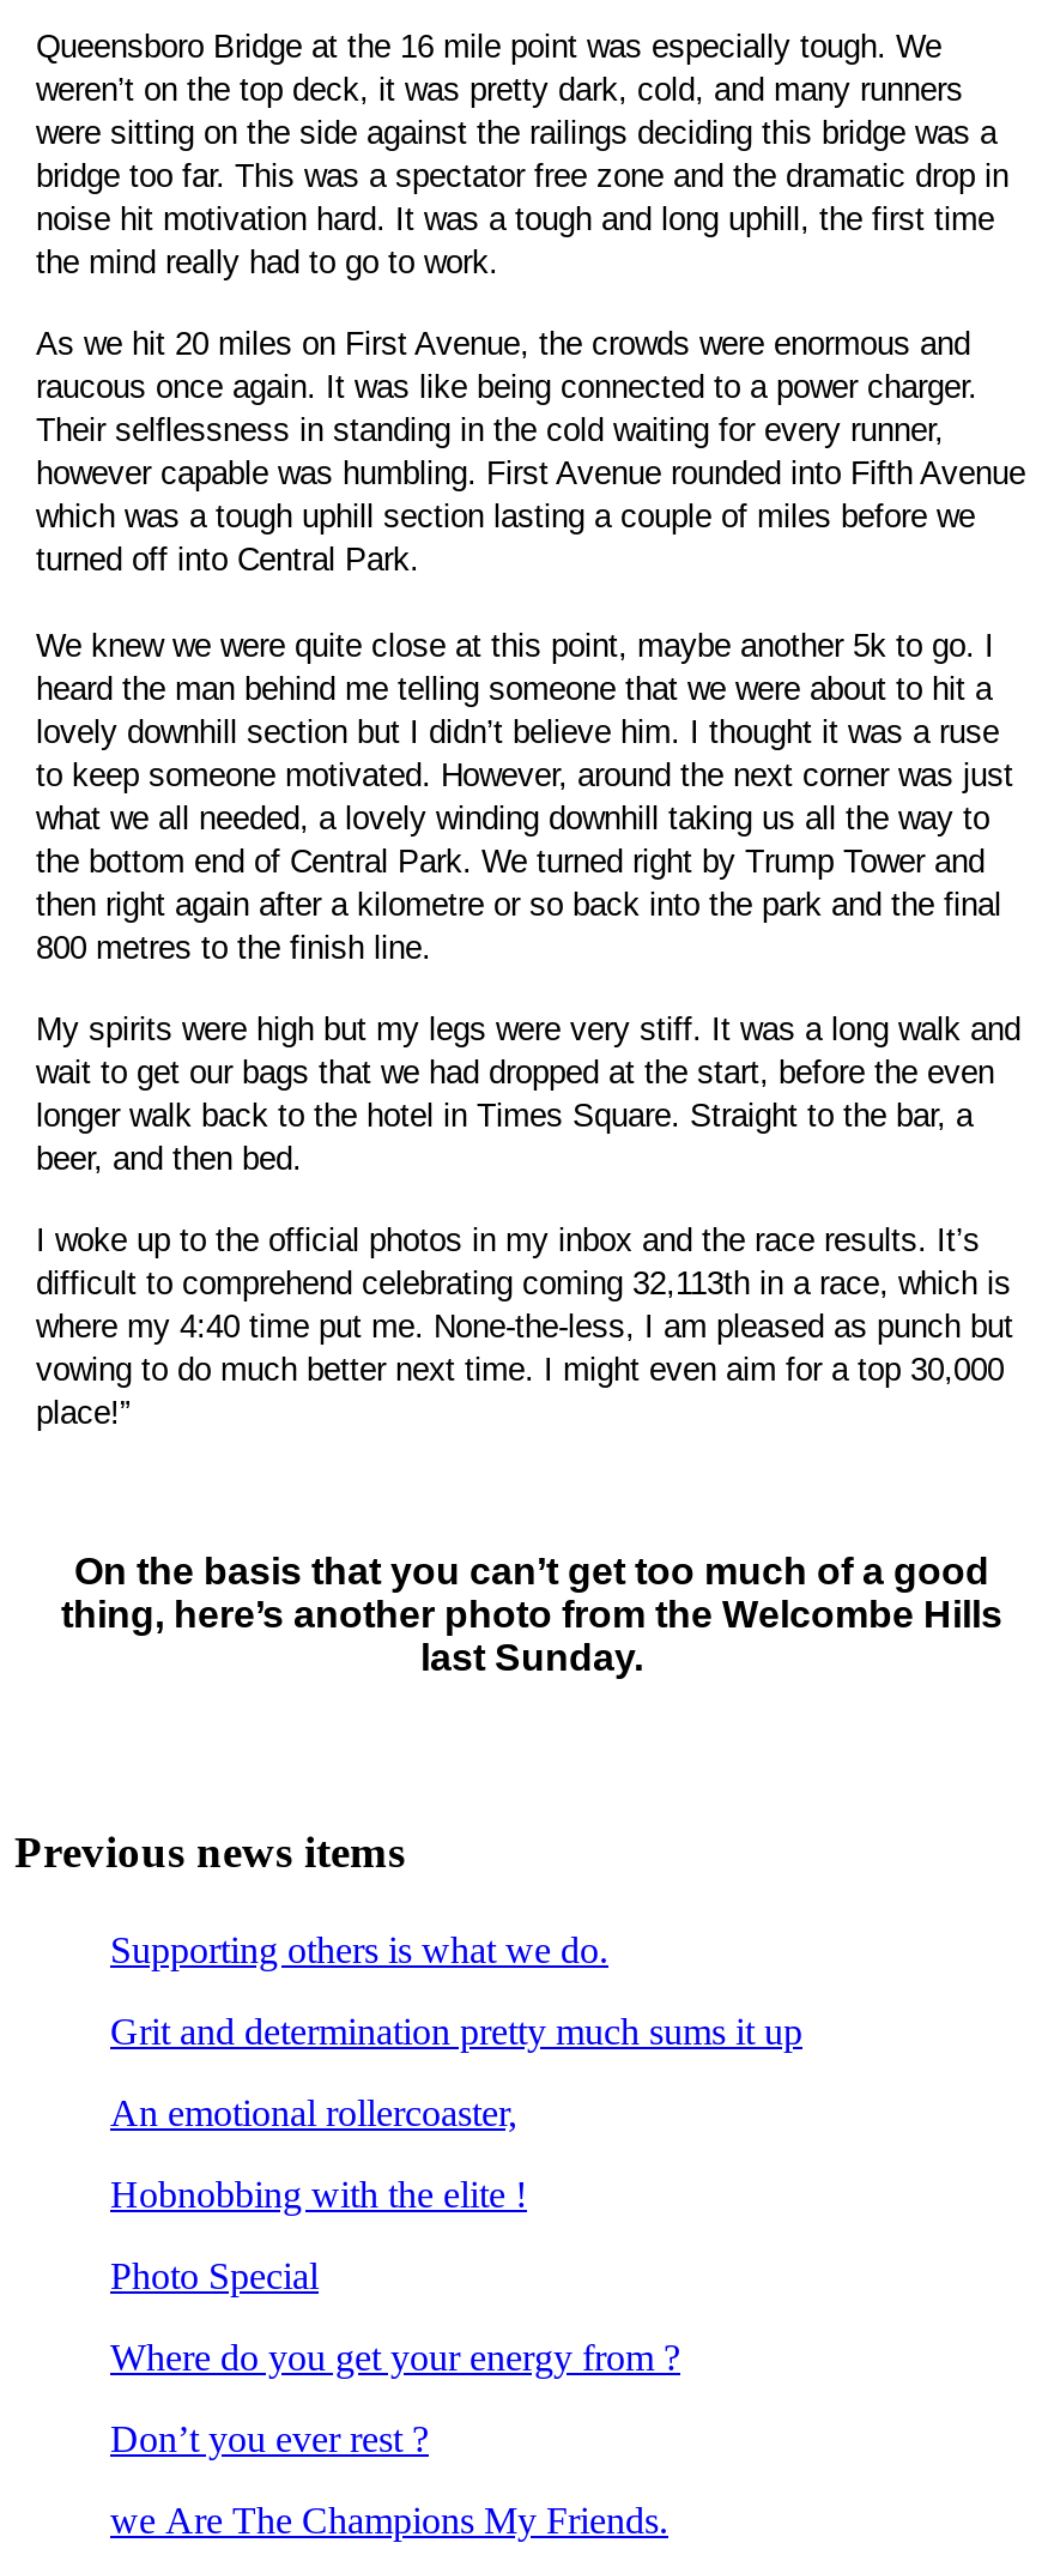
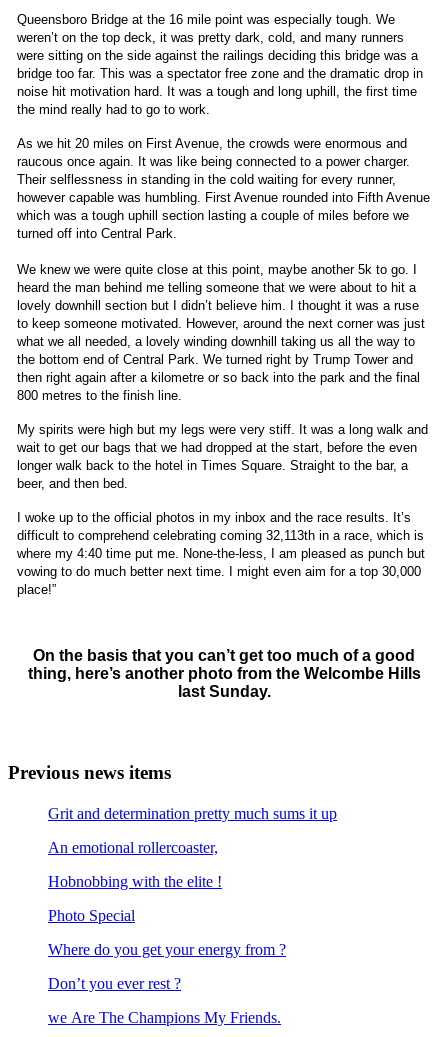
- Supporting others is what we do.
